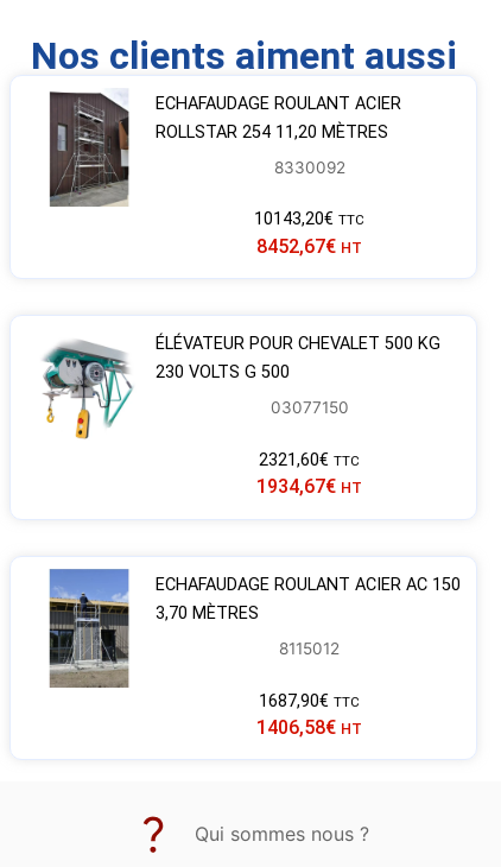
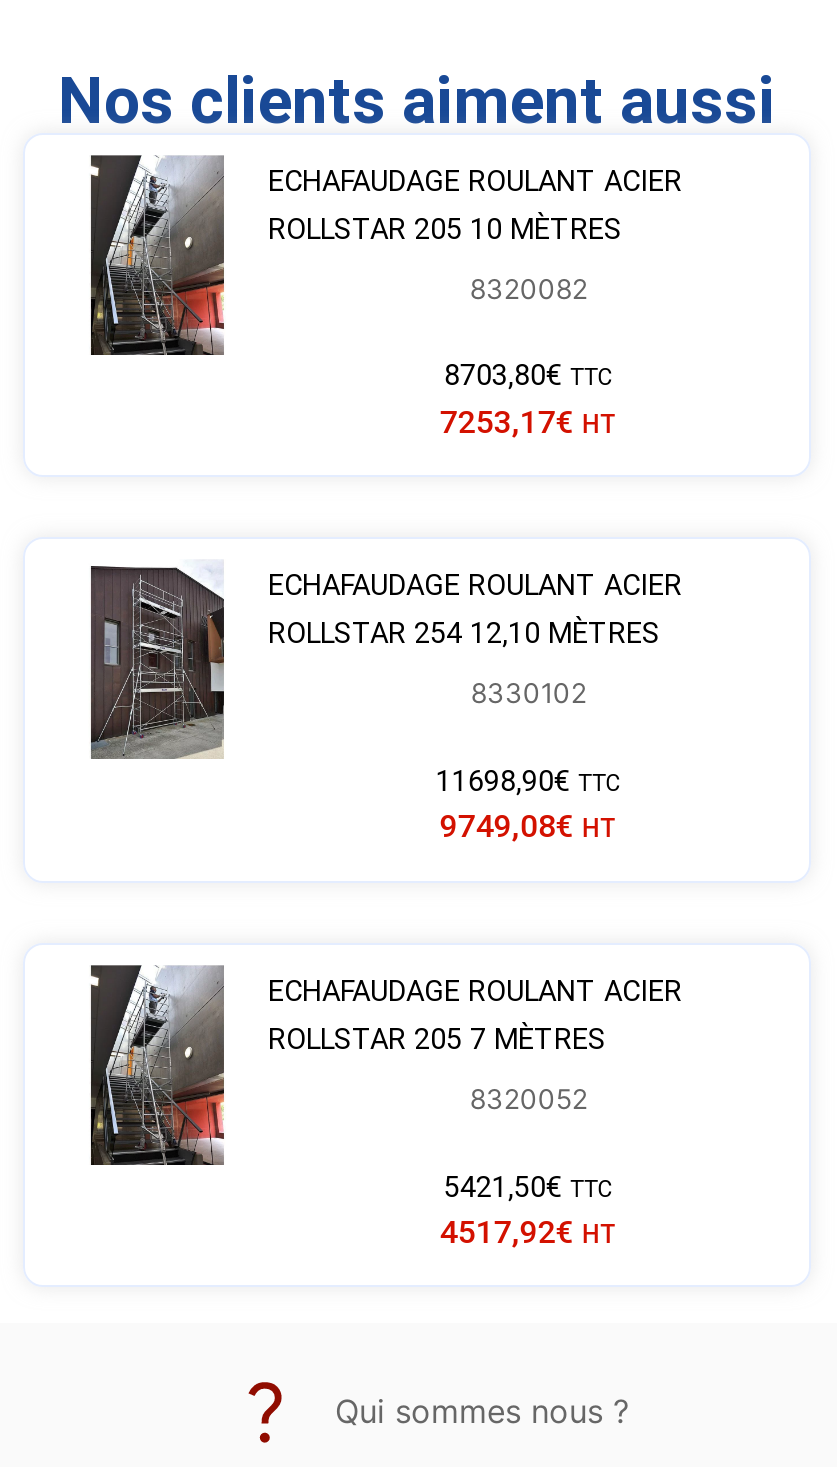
- [image]
- ROLLSTAR 254 11,20 MÈTRES
+ [image]
+ ROLLSTAR 205 10 MÈTRES

- 8330092
+ 8320082

- 10143,20€ TTC
- 8452,67€ HT
+ 8703,80€ TTC
+ 7253,17€ HT

- [image]
- ÉLÉVATEUR POUR CHEVALET 500 KG
- 230 VOLTS G 500
+ [image]
+ ECHAFAUDAGE ROULANT ACIER
+ ROLLSTAR 254 12,10 MÈTRES

- 03077150
+ 8330102

- 2321,60€ TTC
- 1934,67€ HT
+ 11698,90€ TTC
+ 9749,08€ HT

- [image]
- ECHAFAUDAGE ROULANT ACIER AC 150
- 3,70 MÈTRES
+ [image]
+ ECHAFAUDAGE ROULANT ACIER
+ ROLLSTAR 205 7 MÈTRES

- 8115012
+ 8320052

- 1687,90€ TTC
- 1406,58€ HT
+ 5421,50€ TTC
+ 4517,92€ HT
